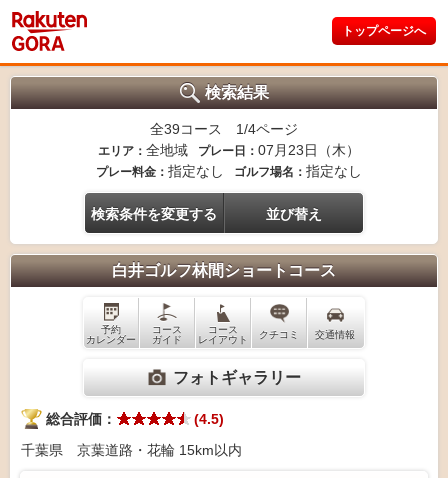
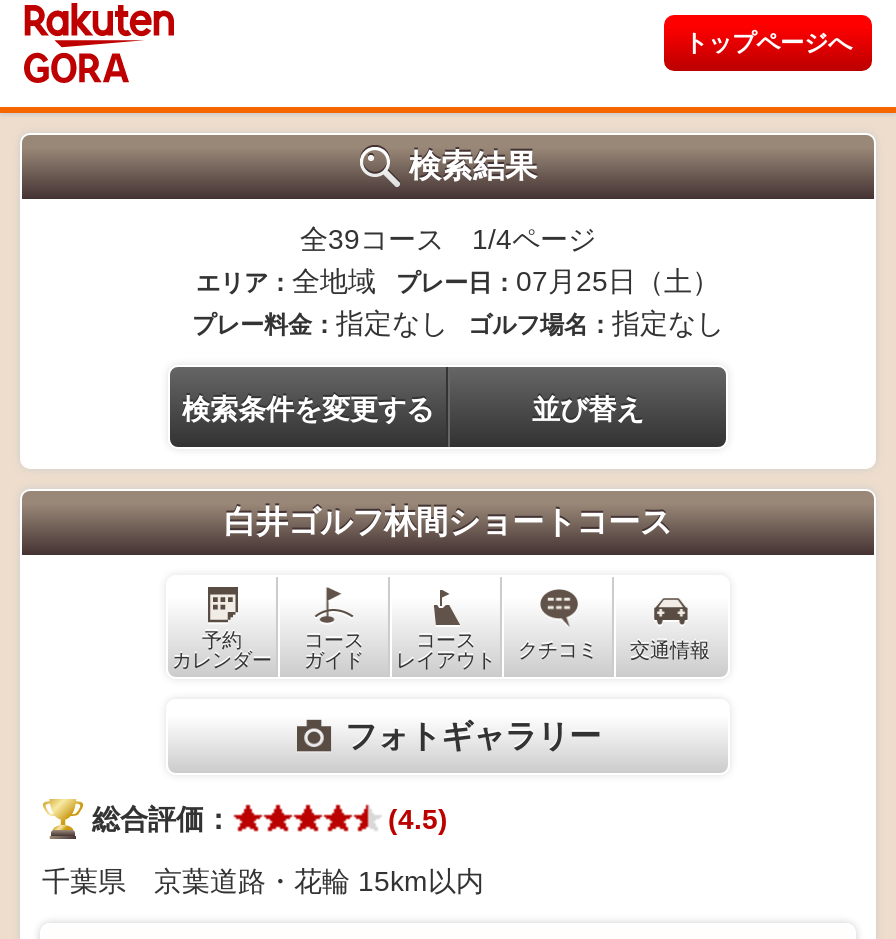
- プレー日：07月23日（木）
+ プレー日：07月25日（土）
